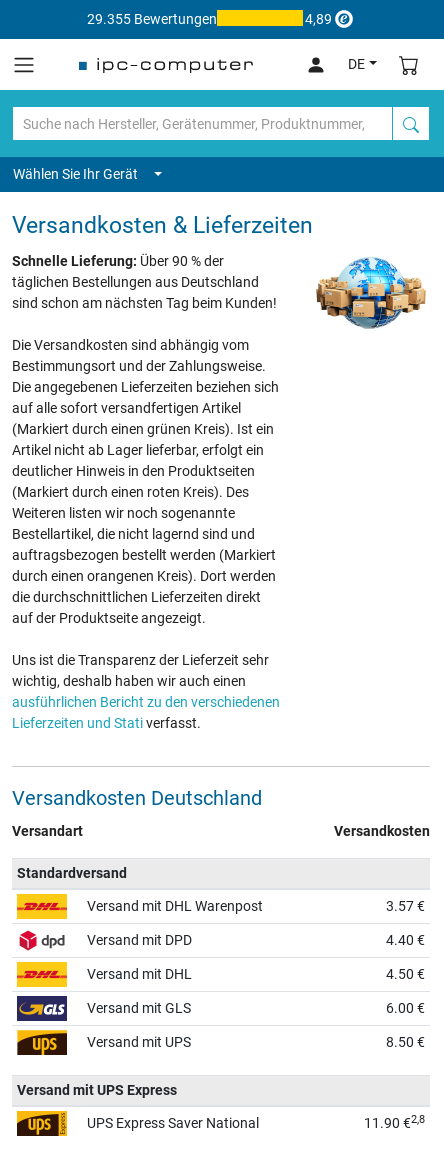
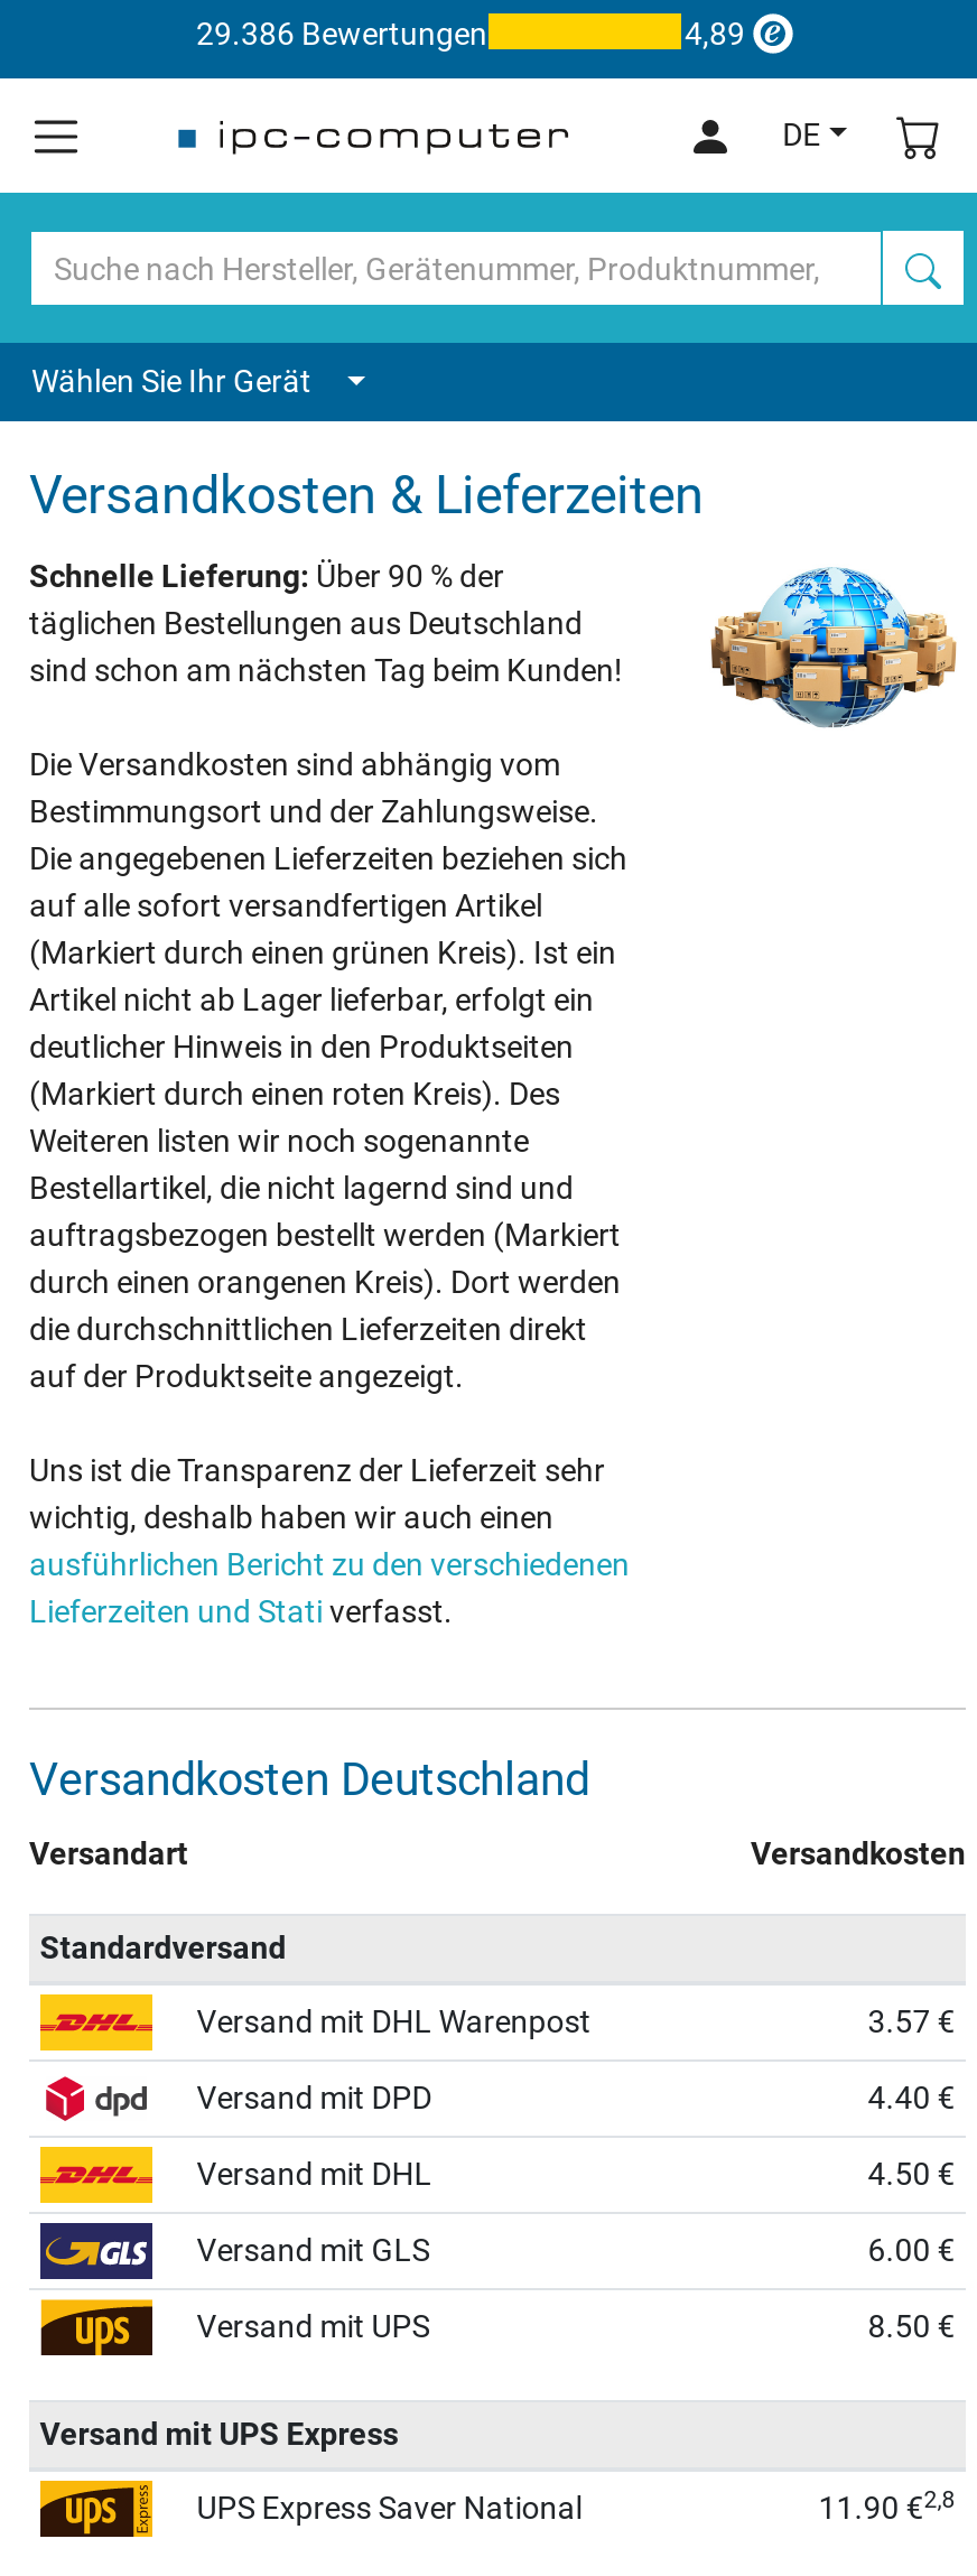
- 29.355 Bewertungen
+ 29.386 Bewertungen
